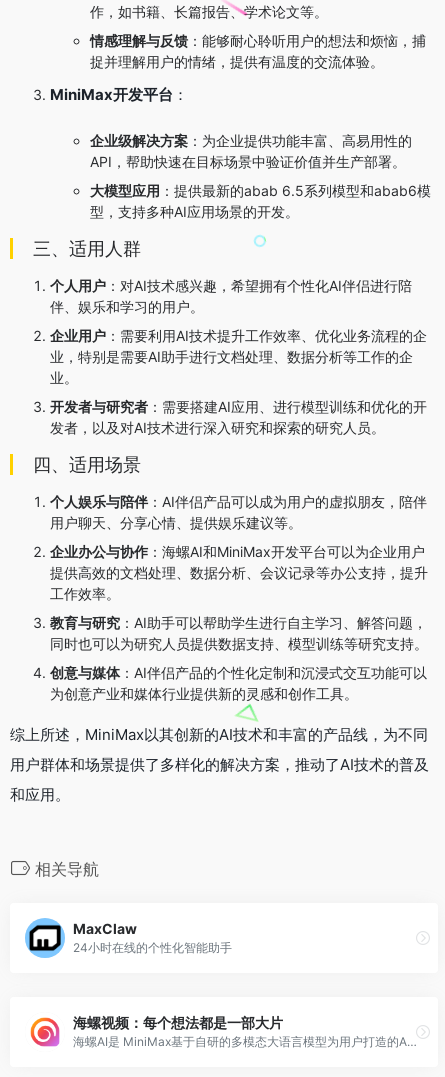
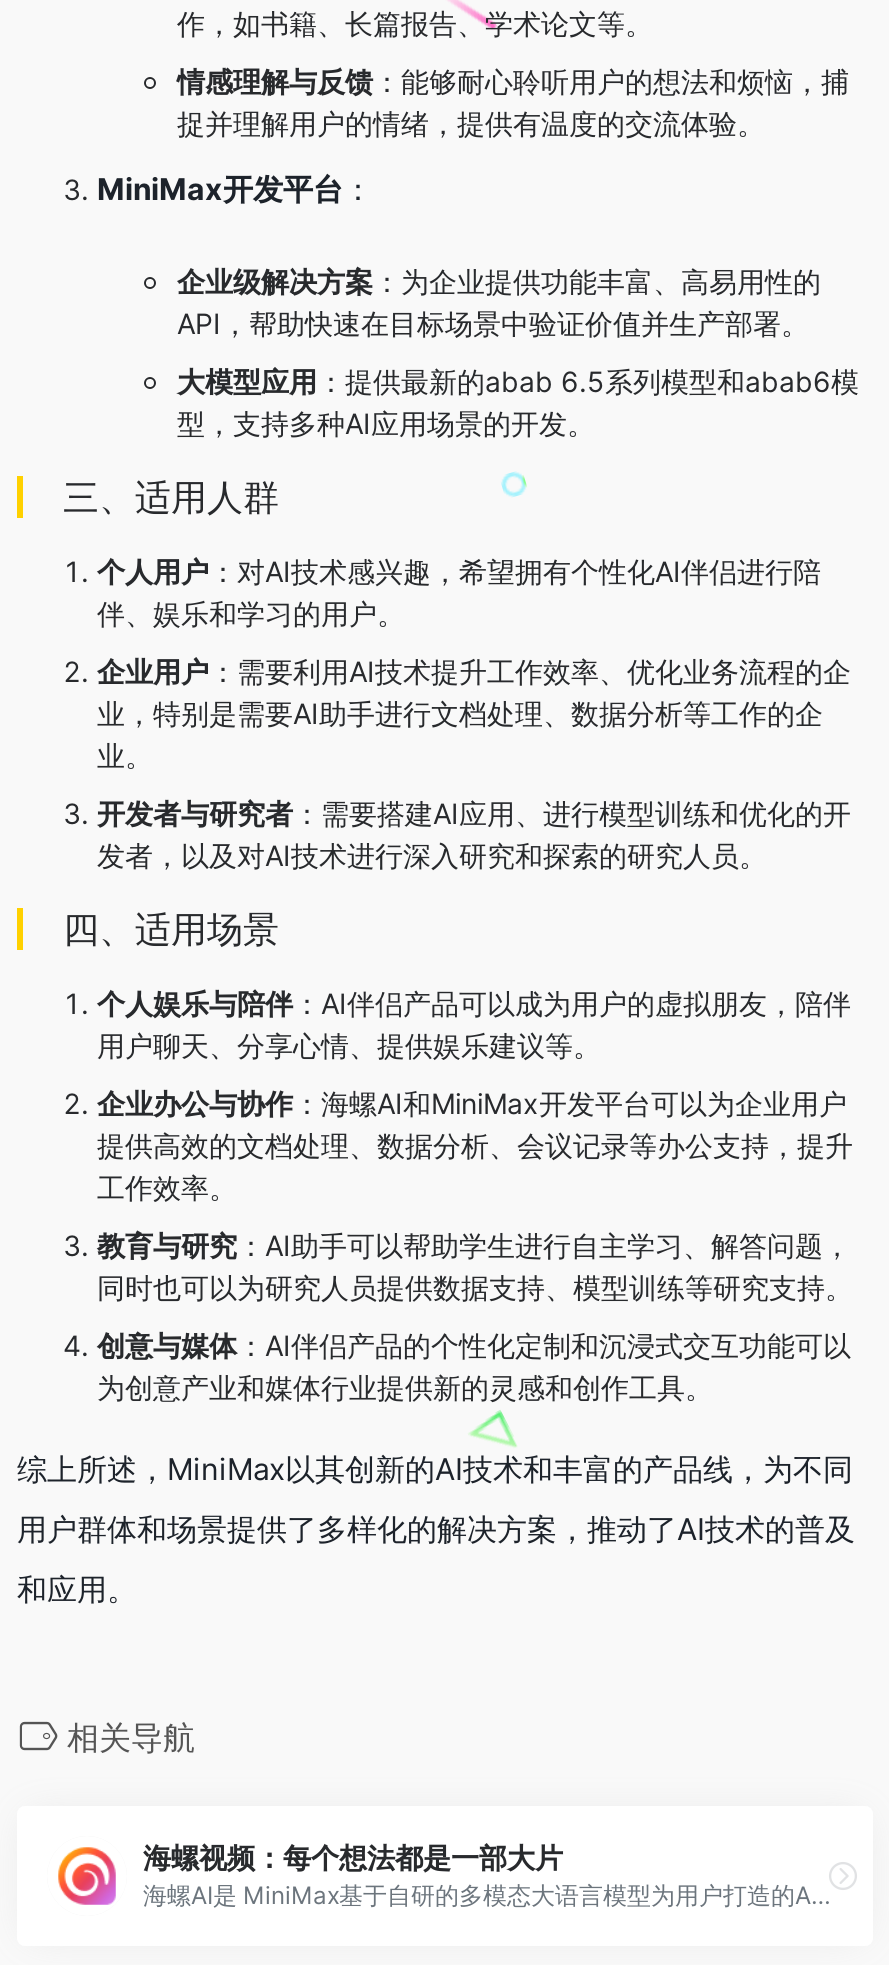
- [image]
- MaxClaw‌
- 24小时在线的个性化智能助手
